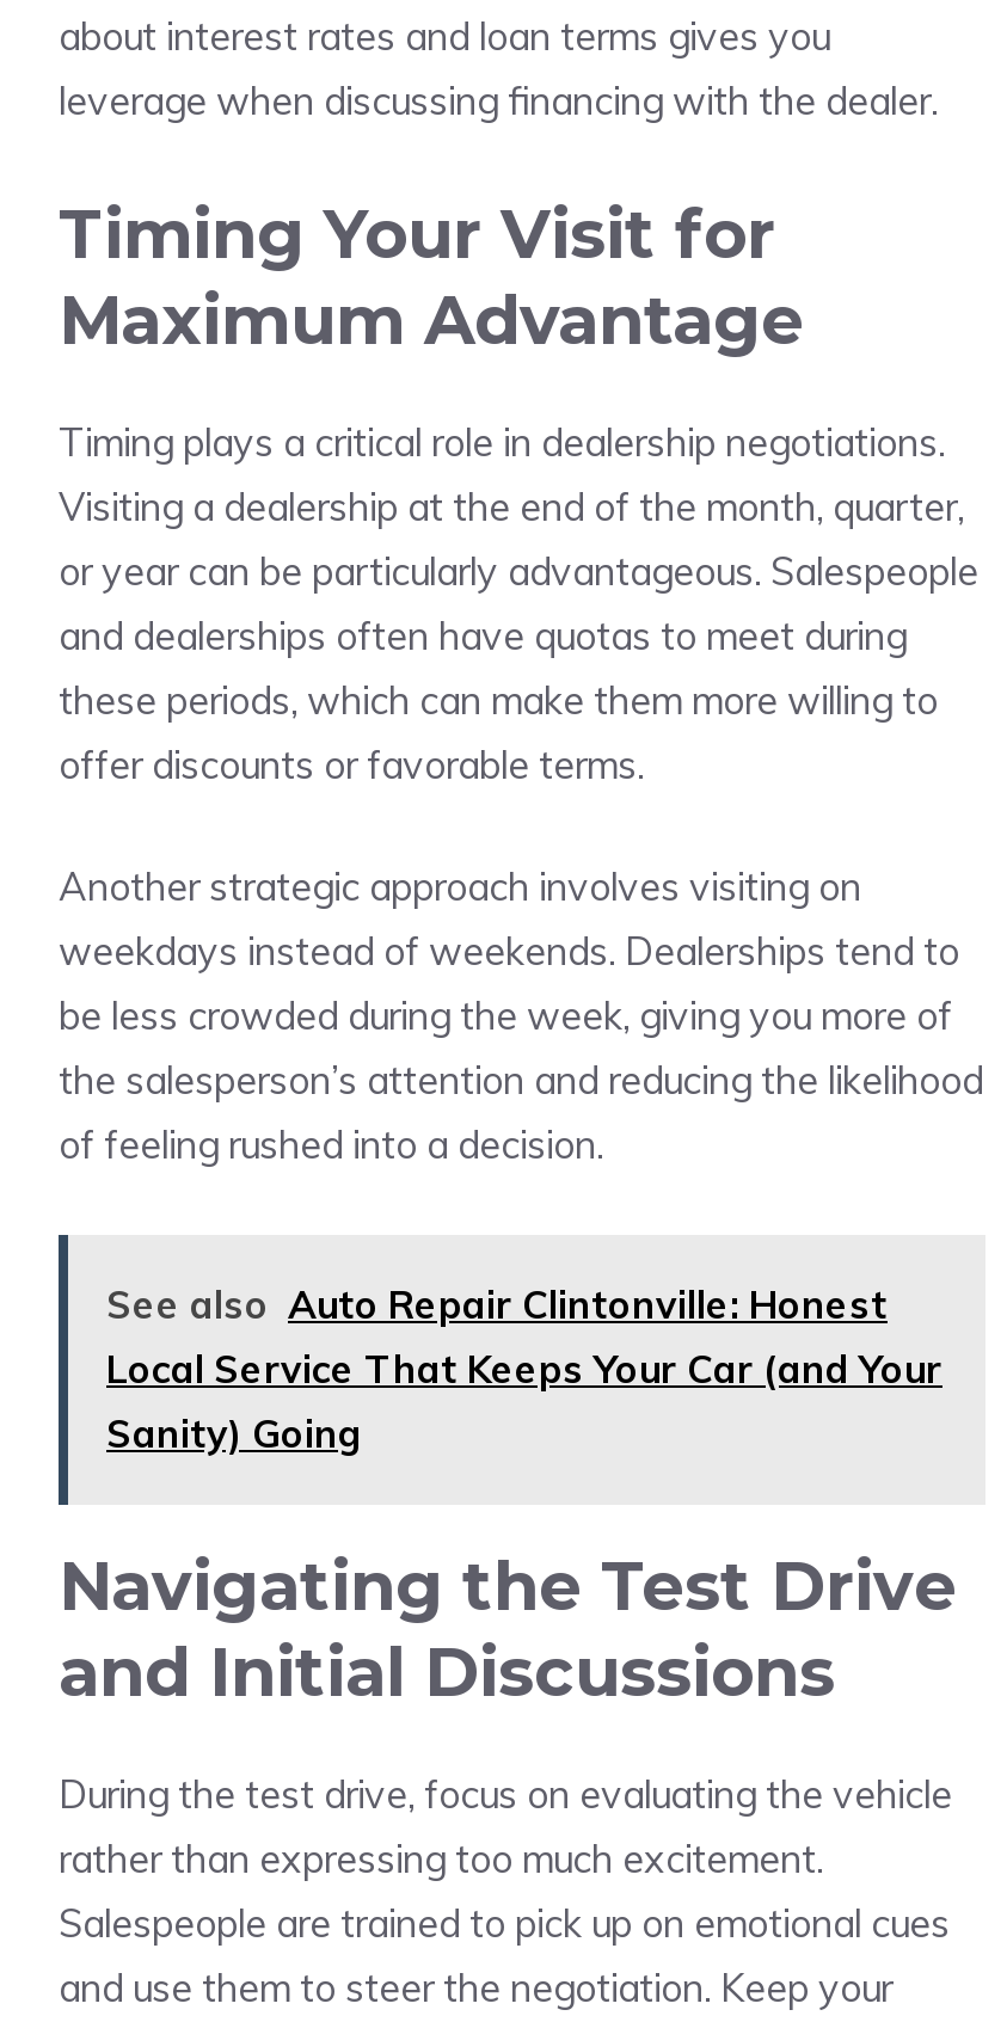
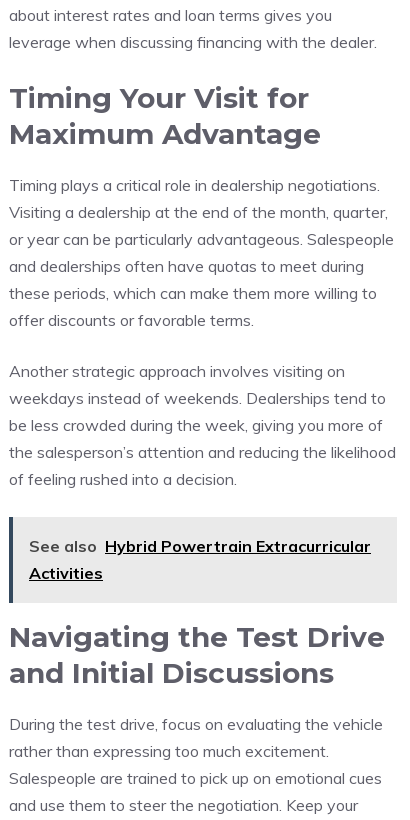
- See also Auto Repair Clintonville: Honest
- Local Service That Keeps Your Car (and Your
- Sanity) Going
+ See also Hybrid Powertrain Extracurricular
+ Activities
